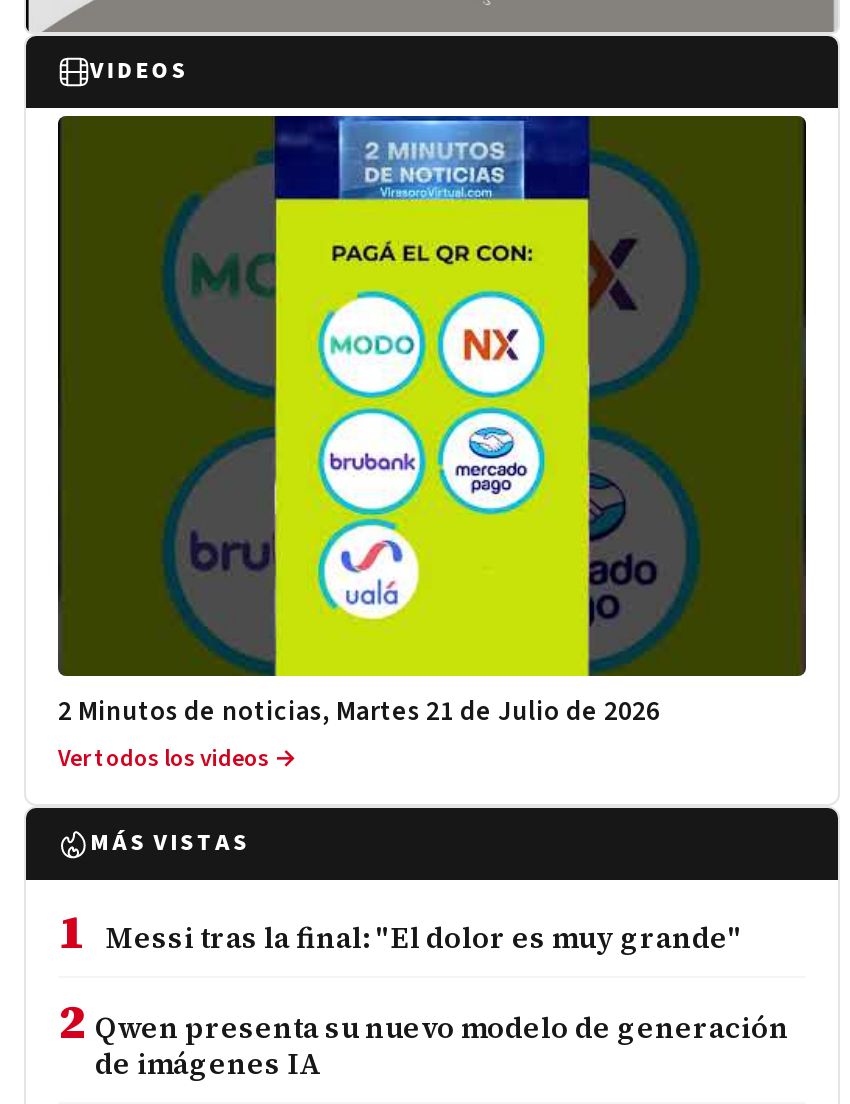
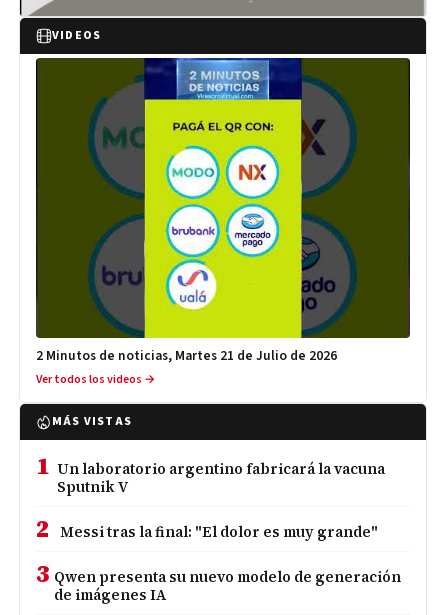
- 1 Messi tras la final: "El dolor es muy grande"
- 2 Qwen presenta su nuevo modelo de generación
+ 1 Un laboratorio argentino fabricará la vacuna
+ Sputnik V
+ 2 Messi tras la final: "El dolor es muy grande"
+ 3 Qwen presenta su nuevo modelo de generación
